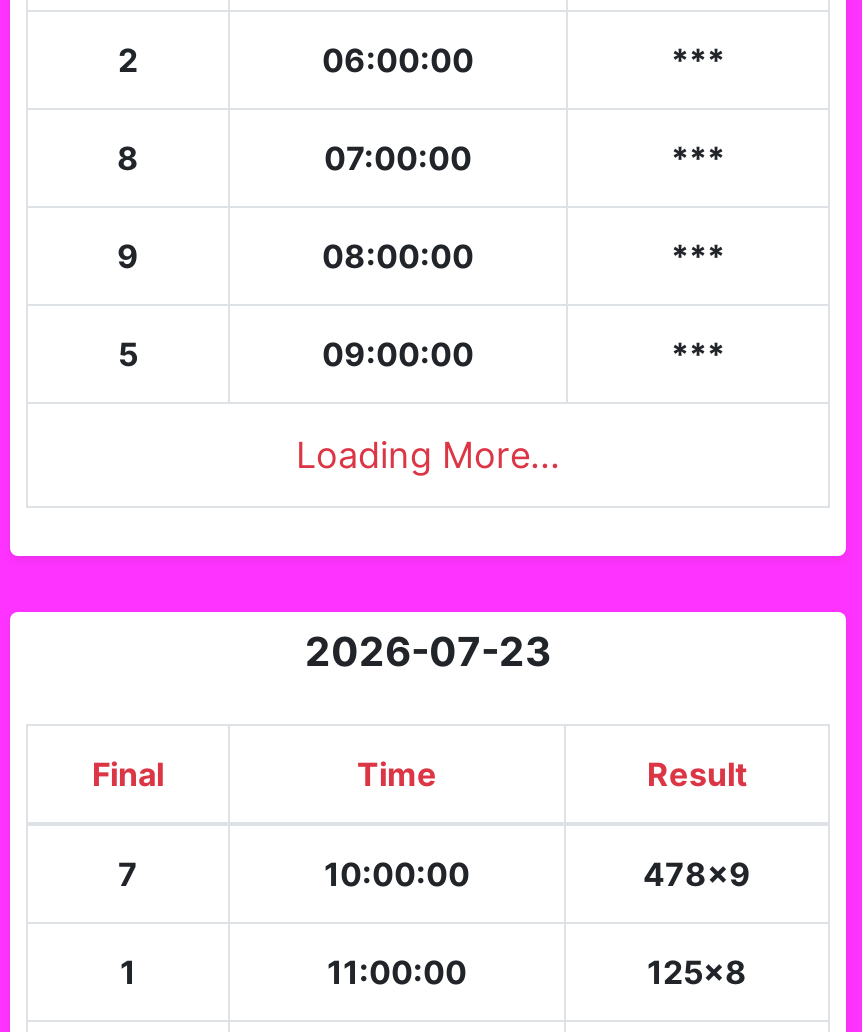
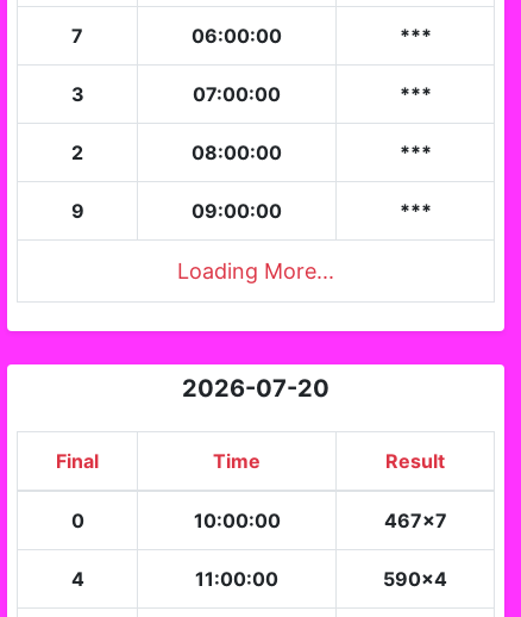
- 2
+ 7

- 8
+ 3

- 9
+ 2

- 5
+ 9

- 2026-07-23
+ 2026-07-20

- 7
+ 0

- 478x9
+ 467x7

- 1
+ 4

- 125x8
+ 590x4
